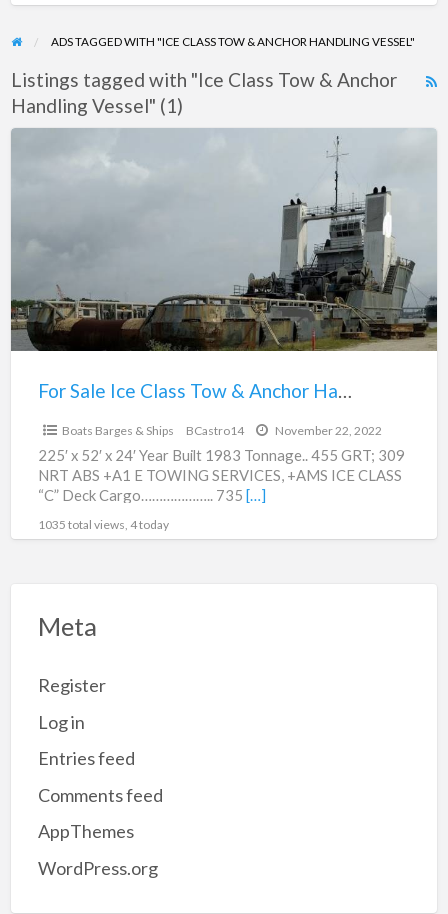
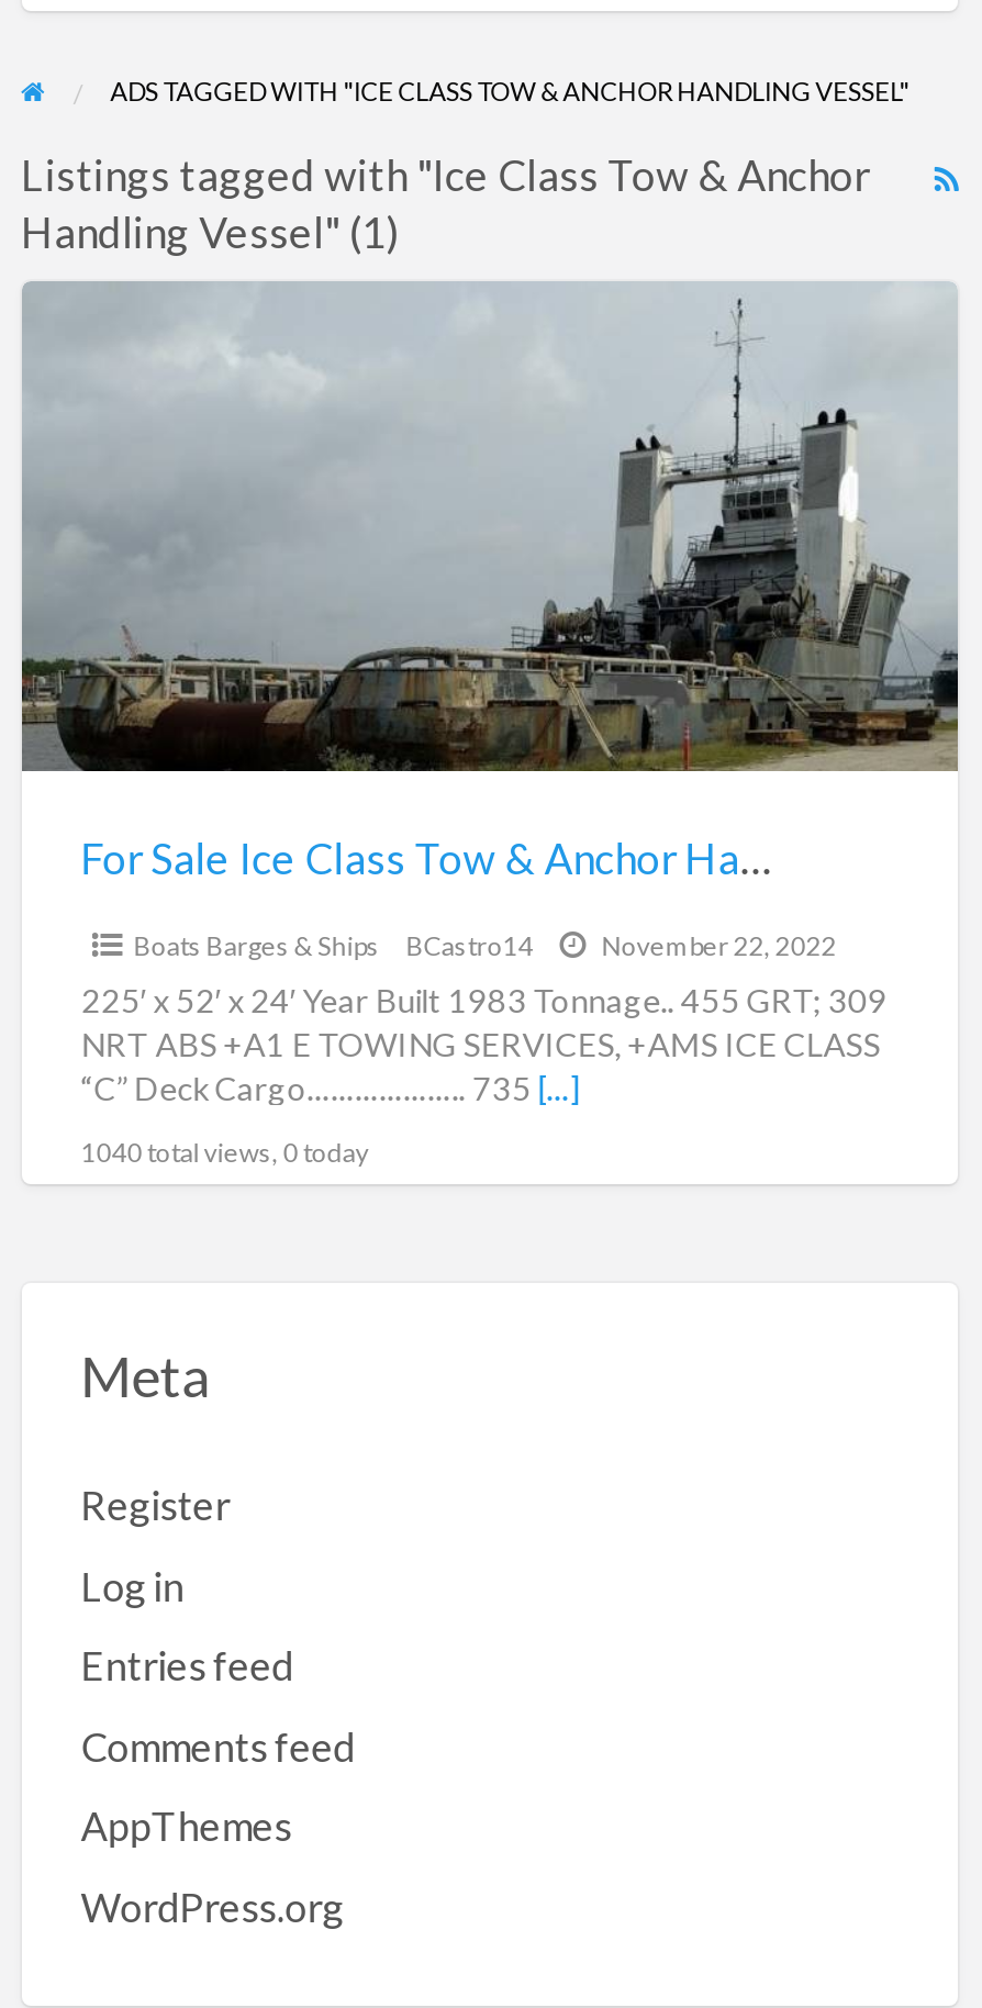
- 1035 total views, 4 today
+ 1040 total views, 0 today
